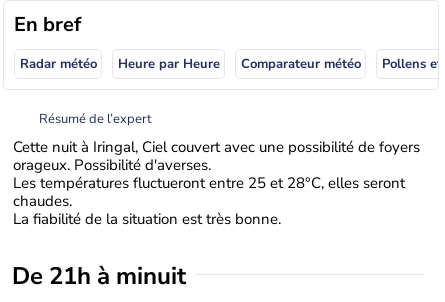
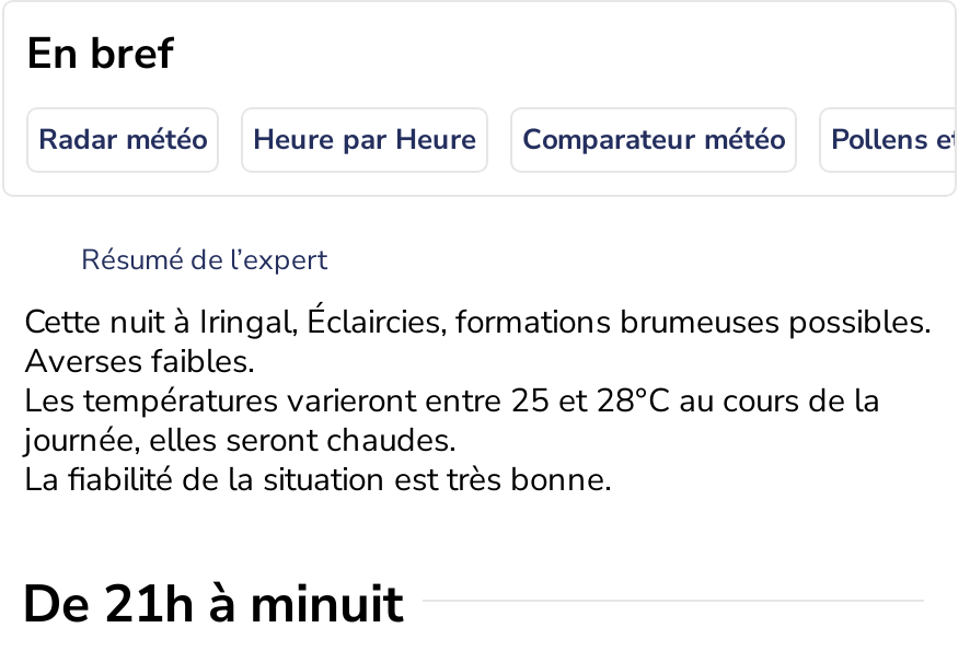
- Cette nuit à Iringal, Ciel couvert avec une possibilité de foyers
- orageux. Possibilité d'averses.
- Les températures fluctueront entre 25 et 28°C, elles seront
- chaudes.
+ Cette nuit à Iringal, Éclaircies, formations brumeuses possibles.
+ Averses faibles.
+ Les températures varieront entre 25 et 28°C au cours de la
+ journée, elles seront chaudes.
